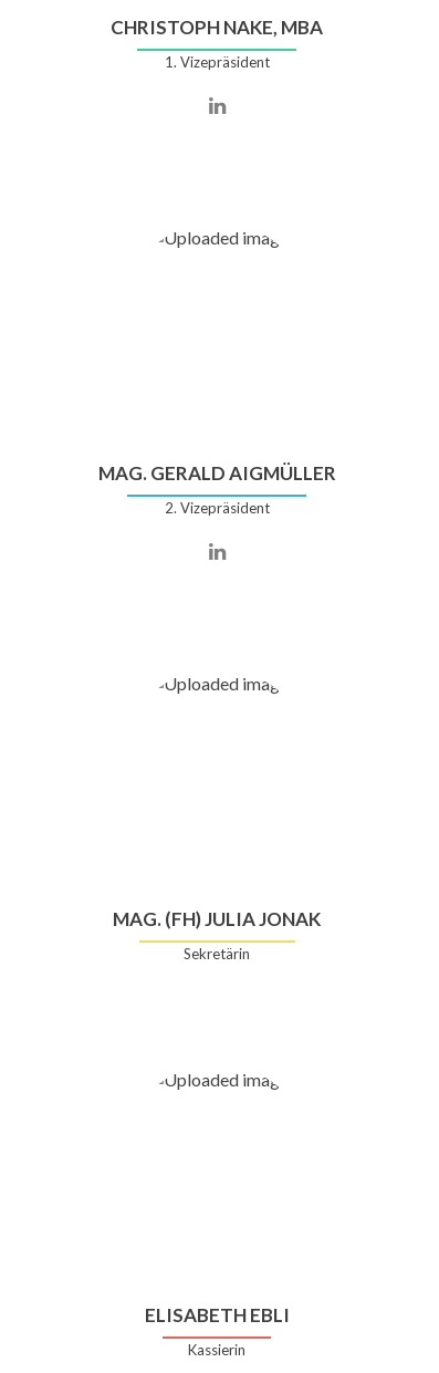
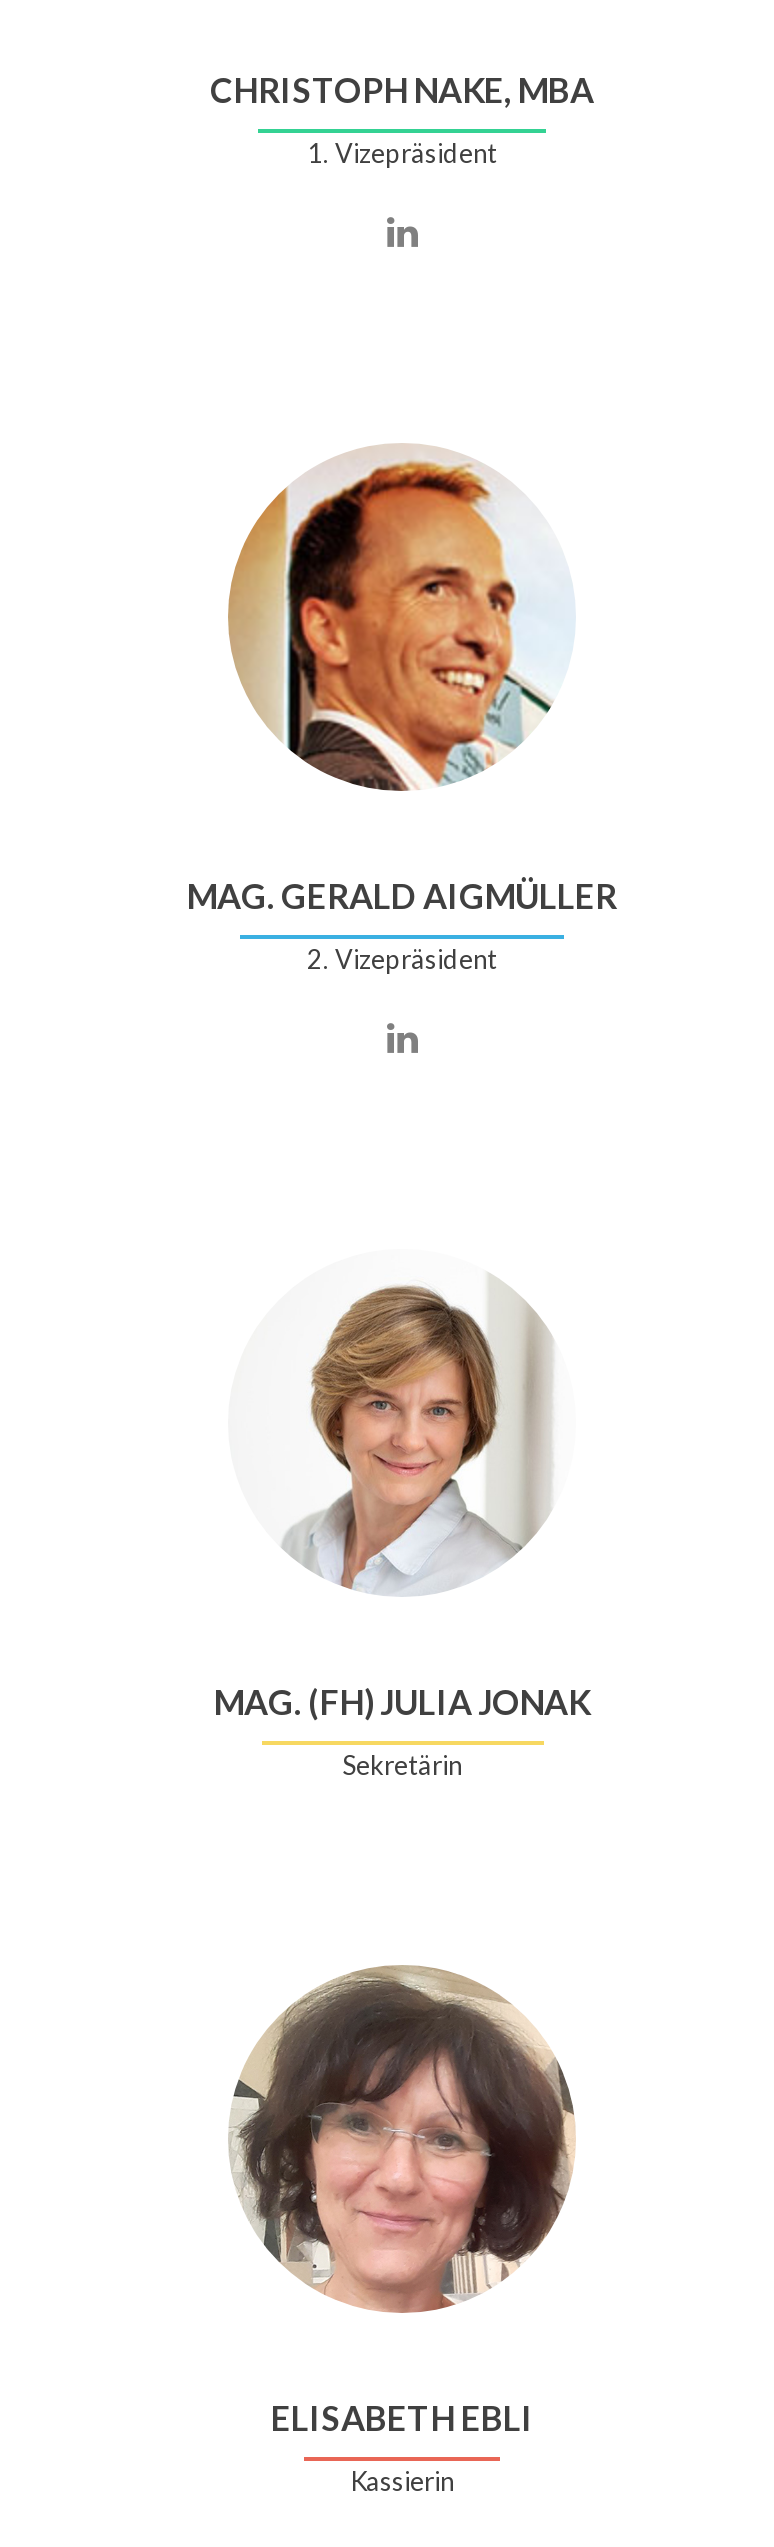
+ [image]

+ [image]

+ [image]
